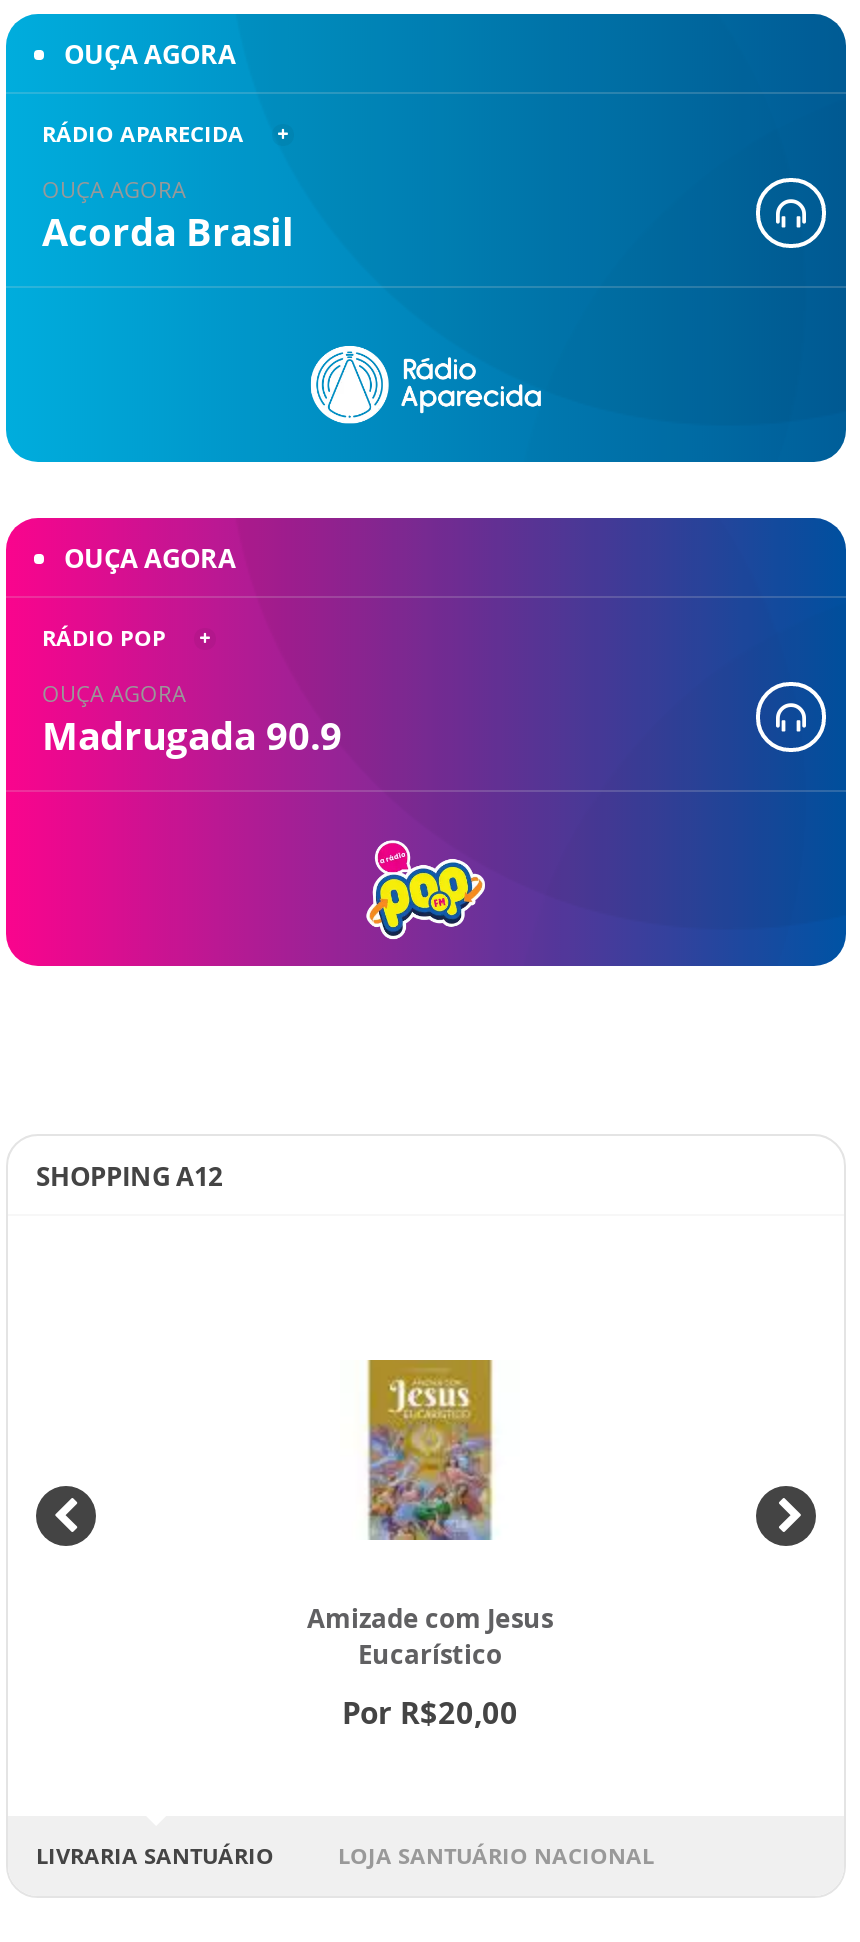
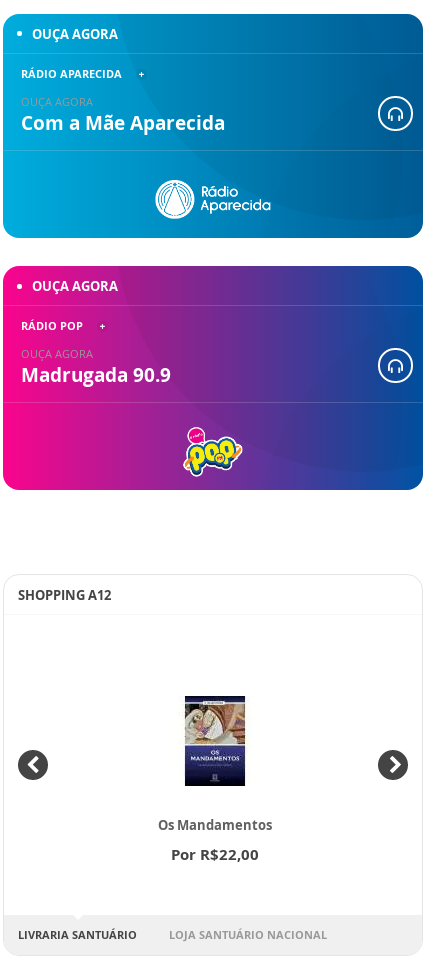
- Acorda Brasil
+ Com a Mãe Aparecida

- [image]
- Amizade com Jesus
- Eucarístico
+ [image]
+ Os Mandamentos

- Por R$20,00
+ Por R$22,00
